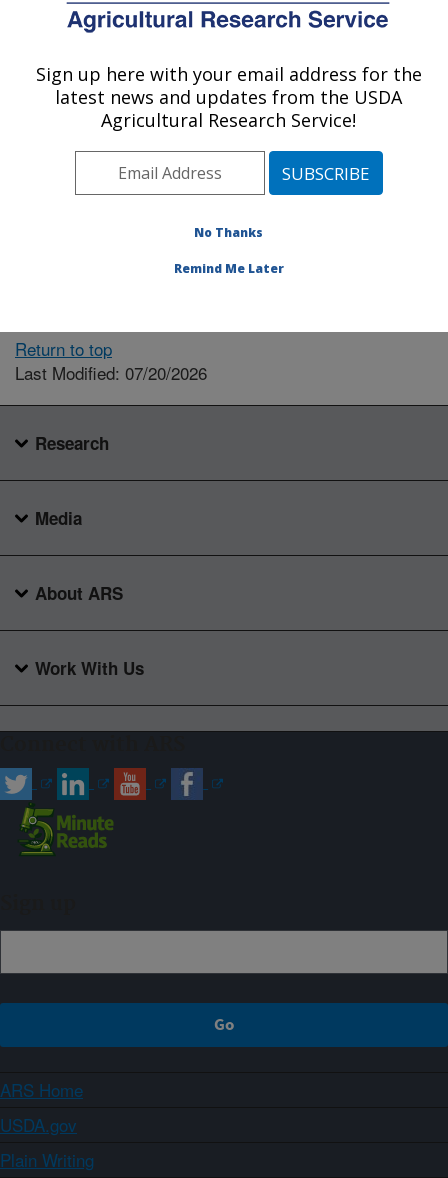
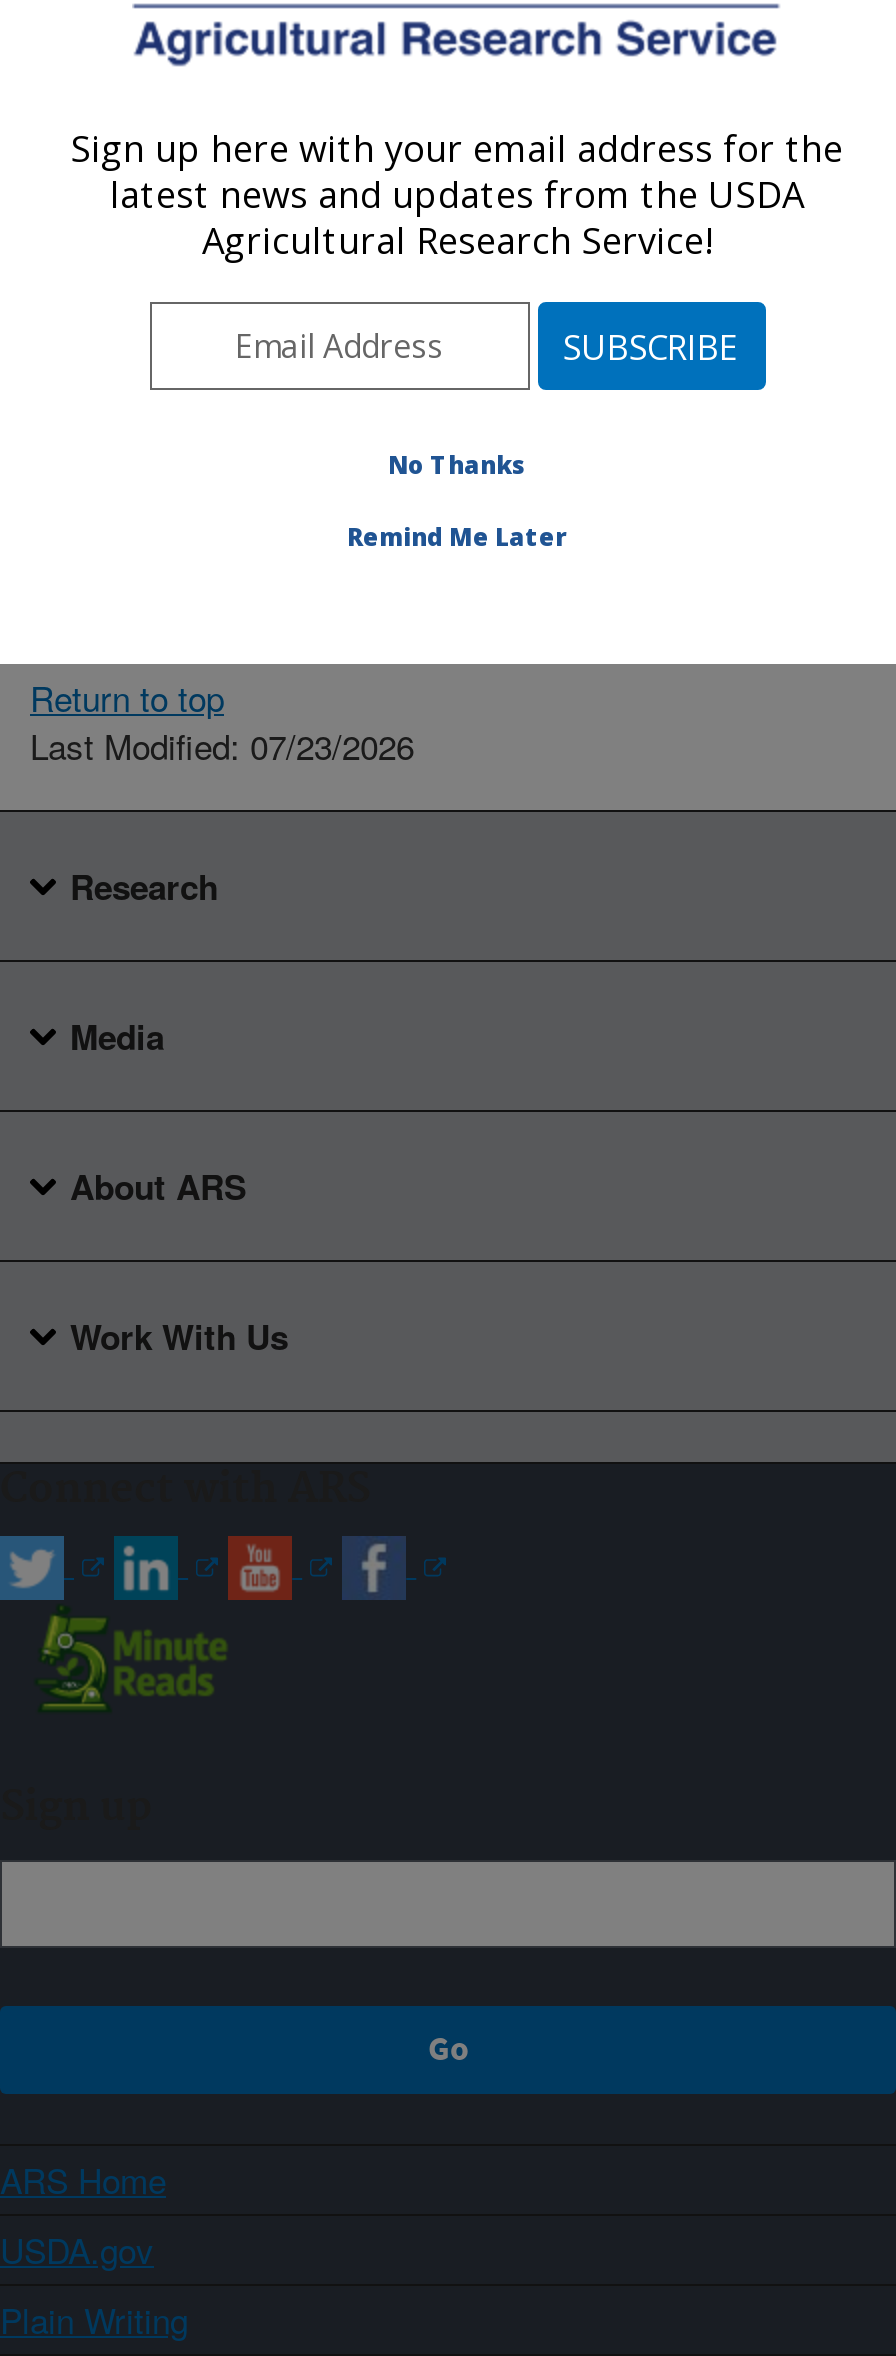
- Last Modified: 07/20/2026
+ Last Modified: 07/23/2026
